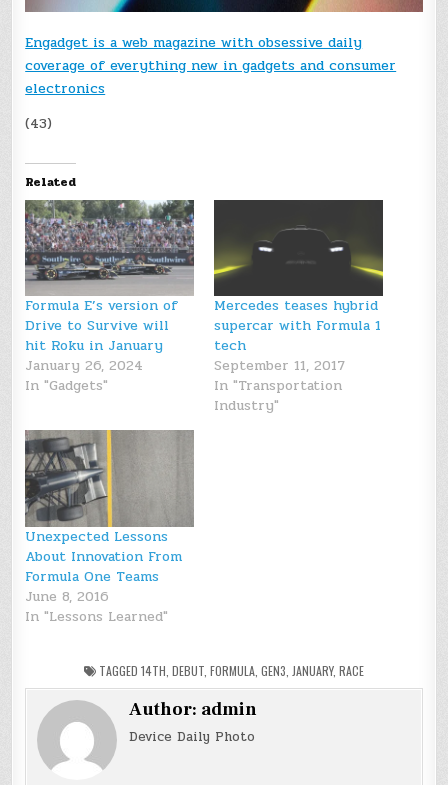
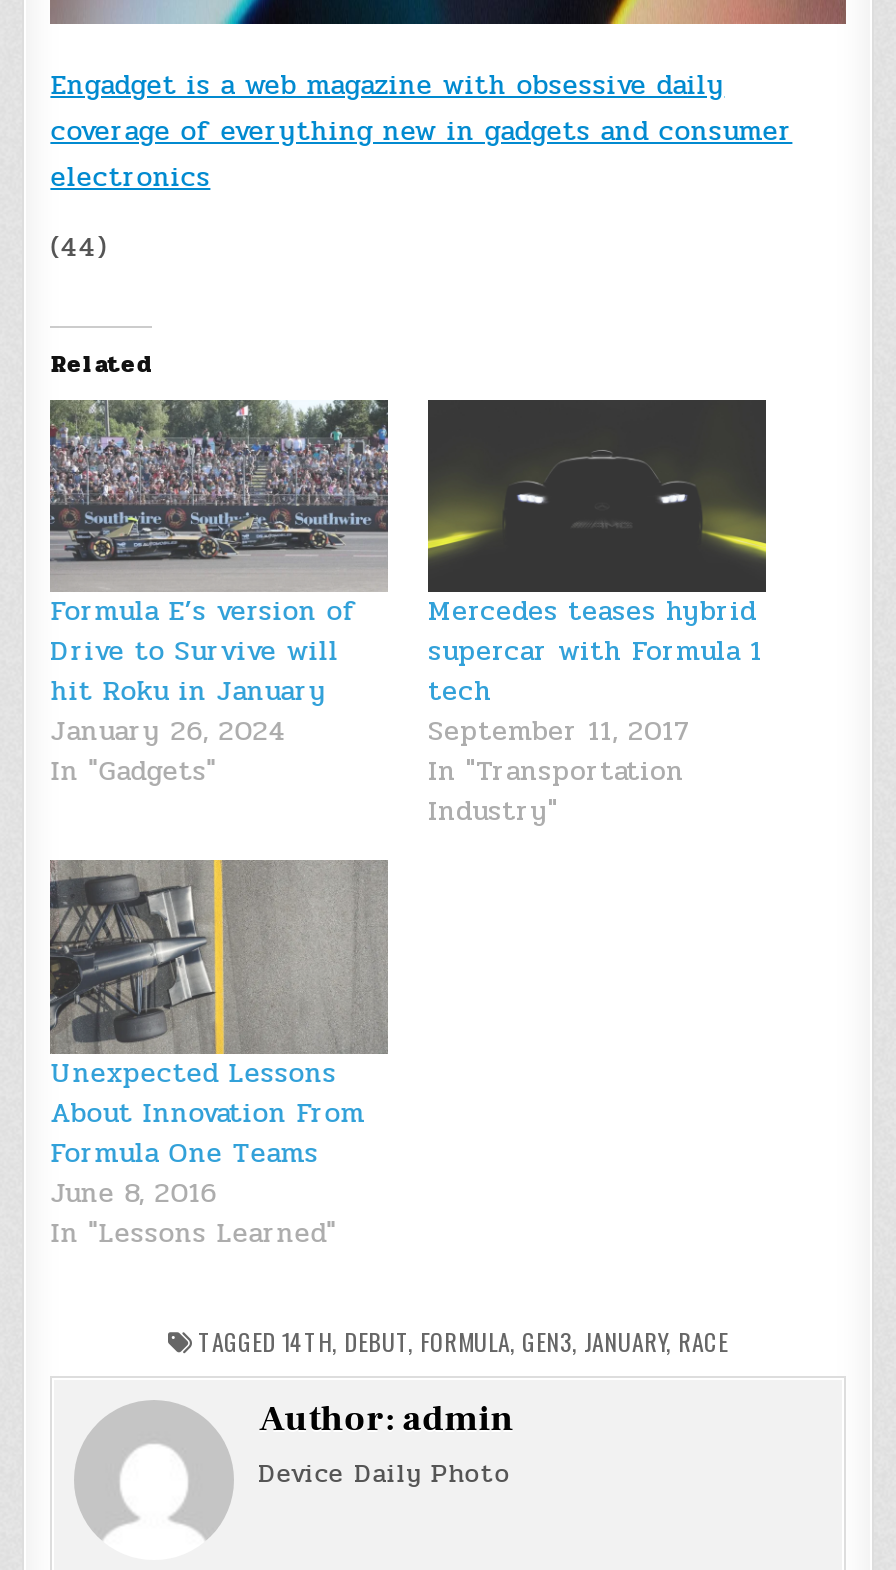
- (43)
+ (44)
